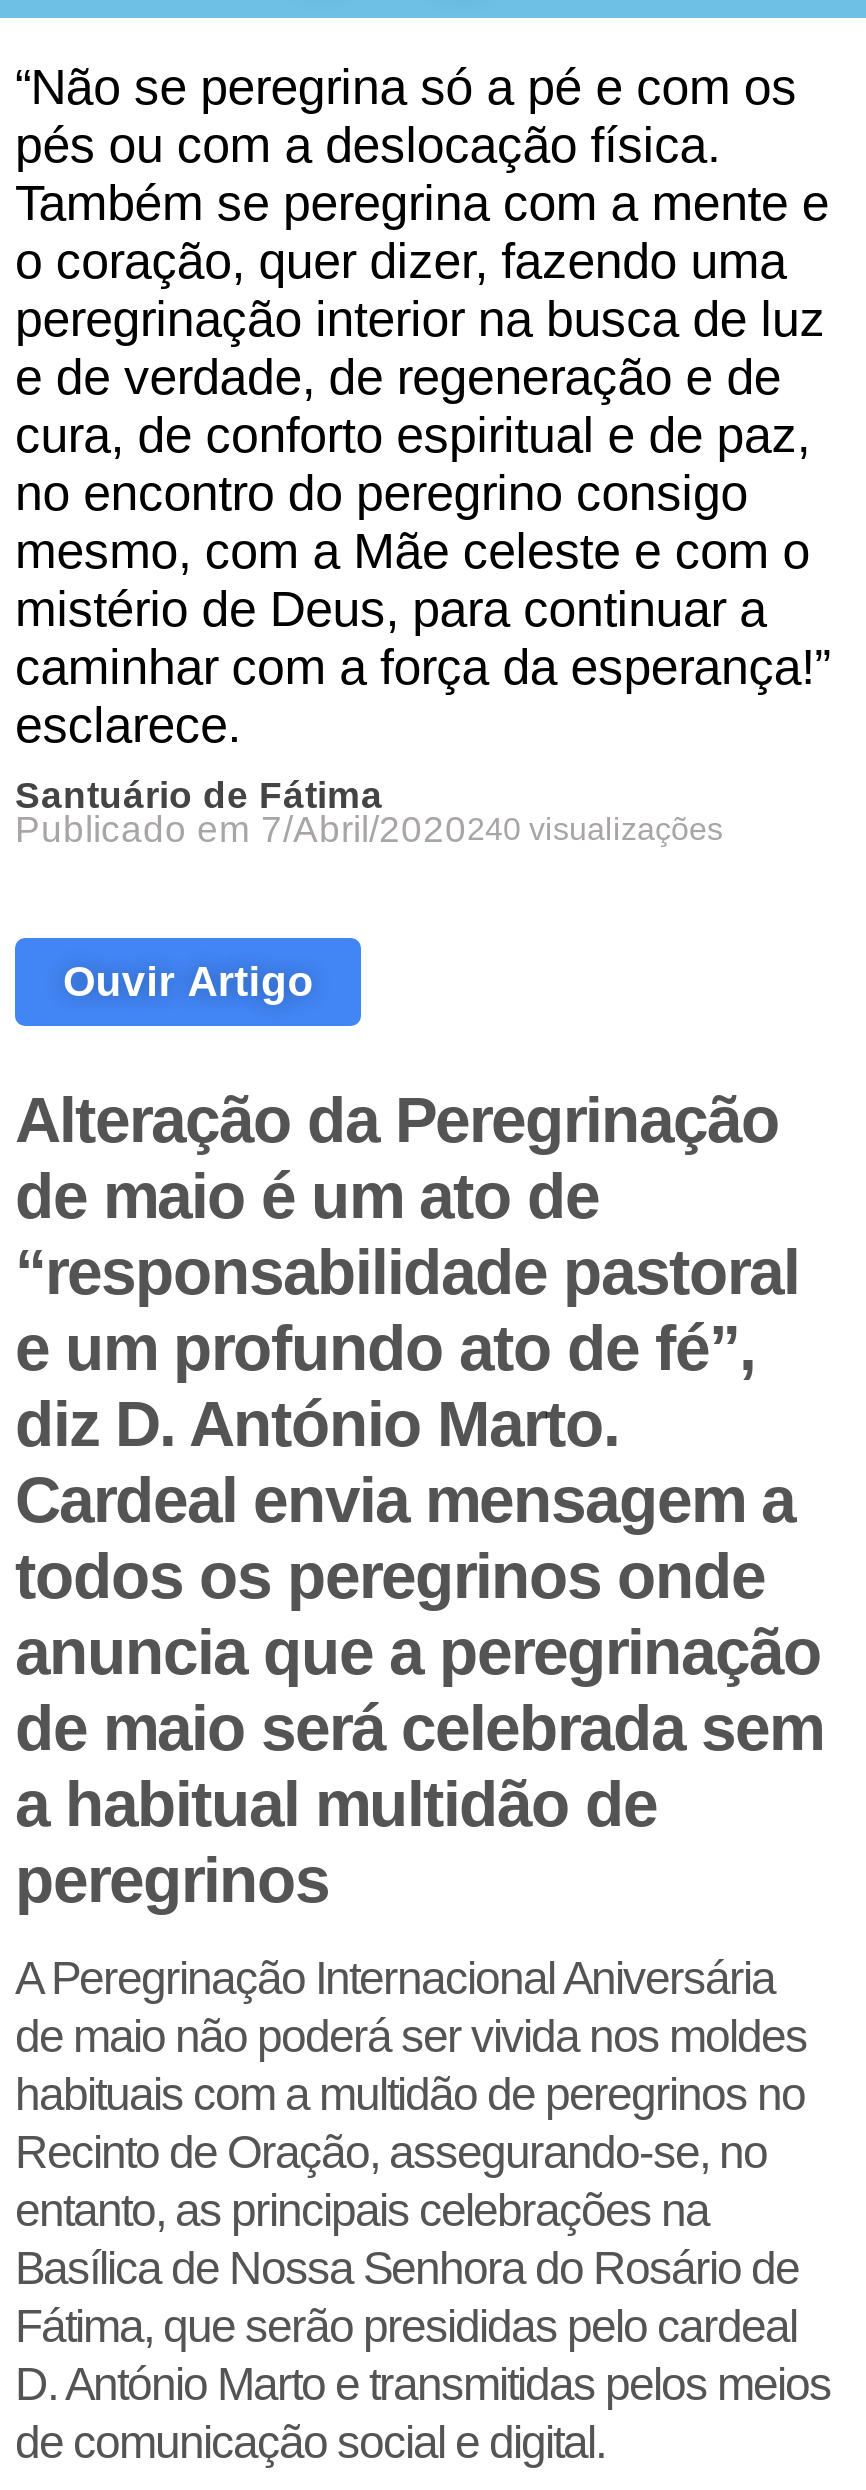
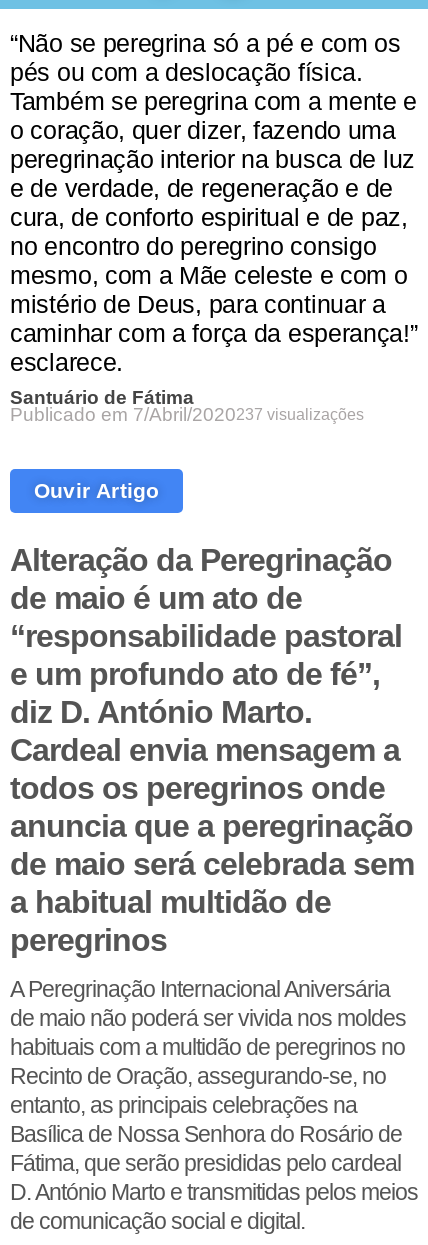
- Publicado em 7/Abril/2020240 visualizações
+ Publicado em 7/Abril/2020237 visualizações
